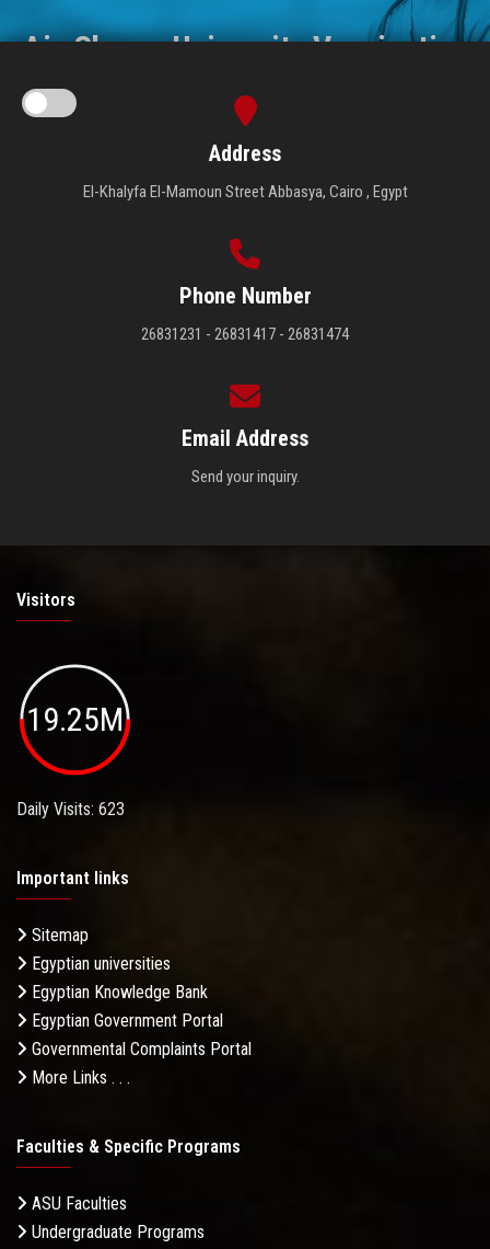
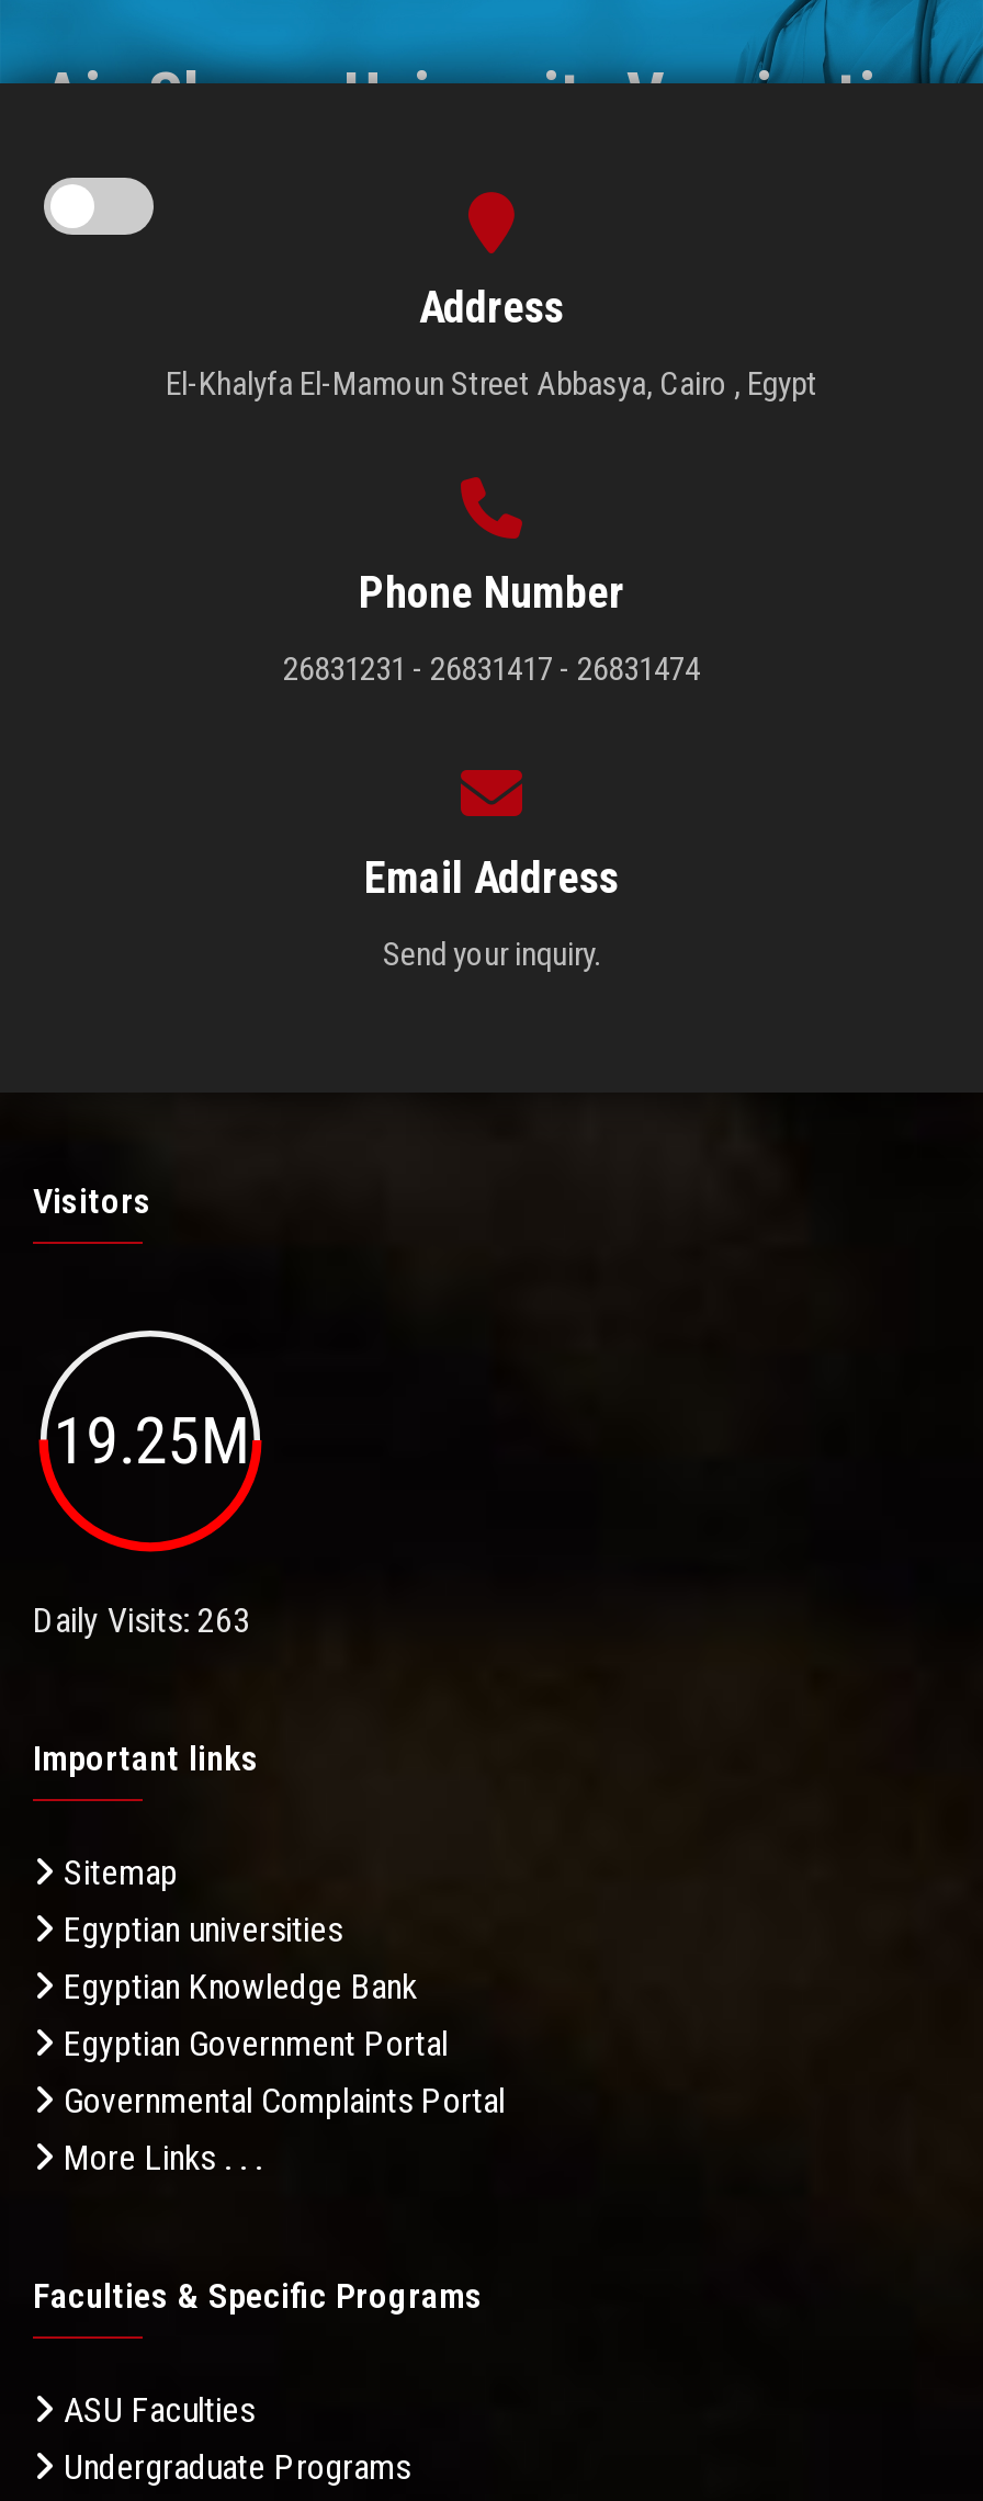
- Daily Visits: 623
+ Daily Visits: 263
